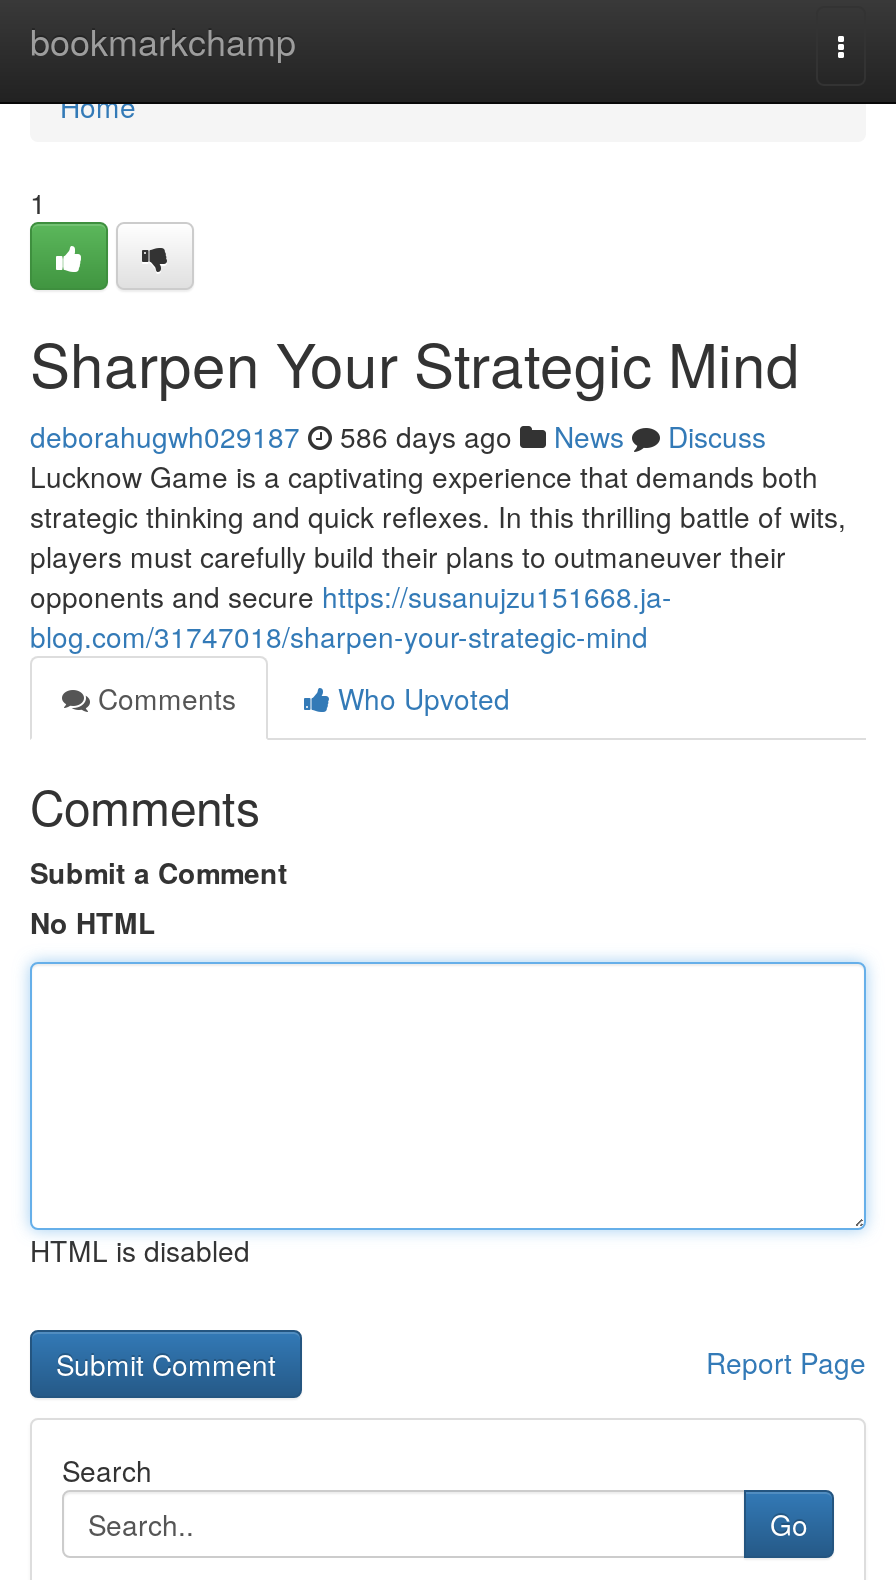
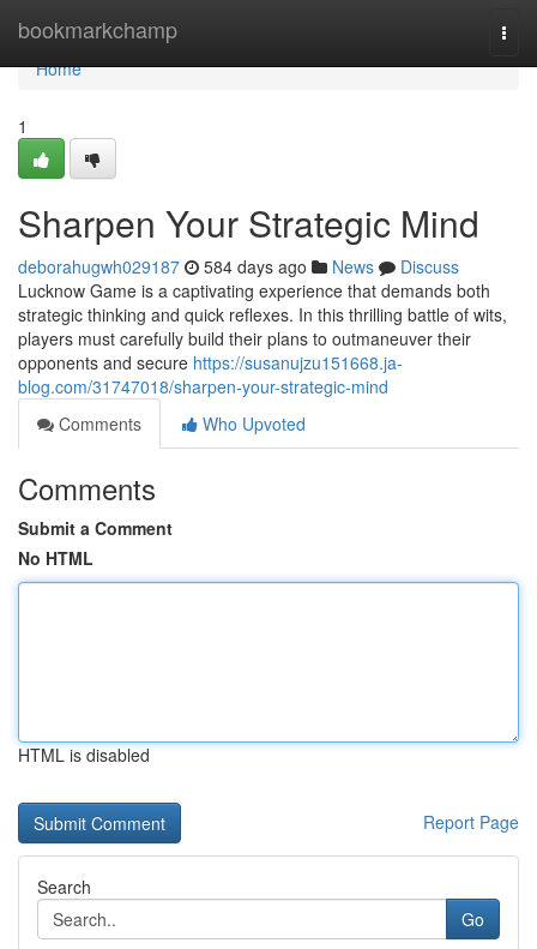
- deborahugwh029187 586 days ago News Discuss
+ deborahugwh029187 584 days ago News Discuss
